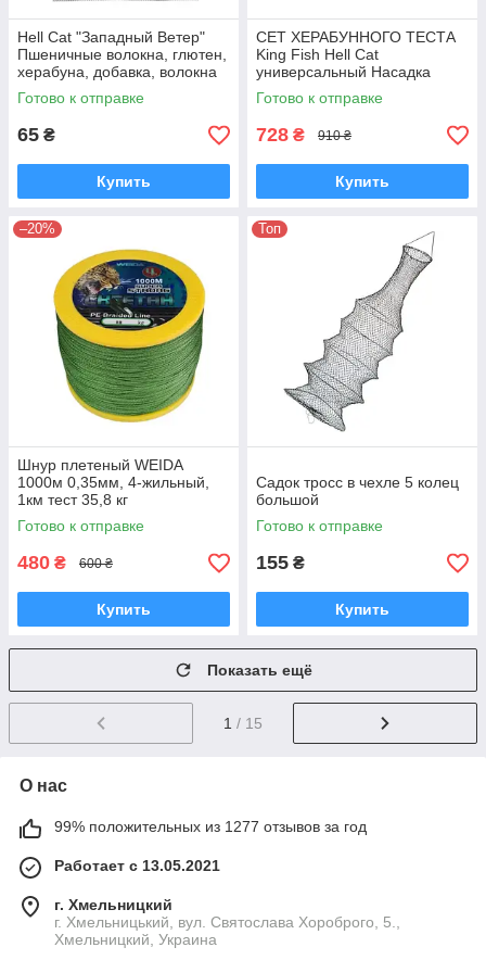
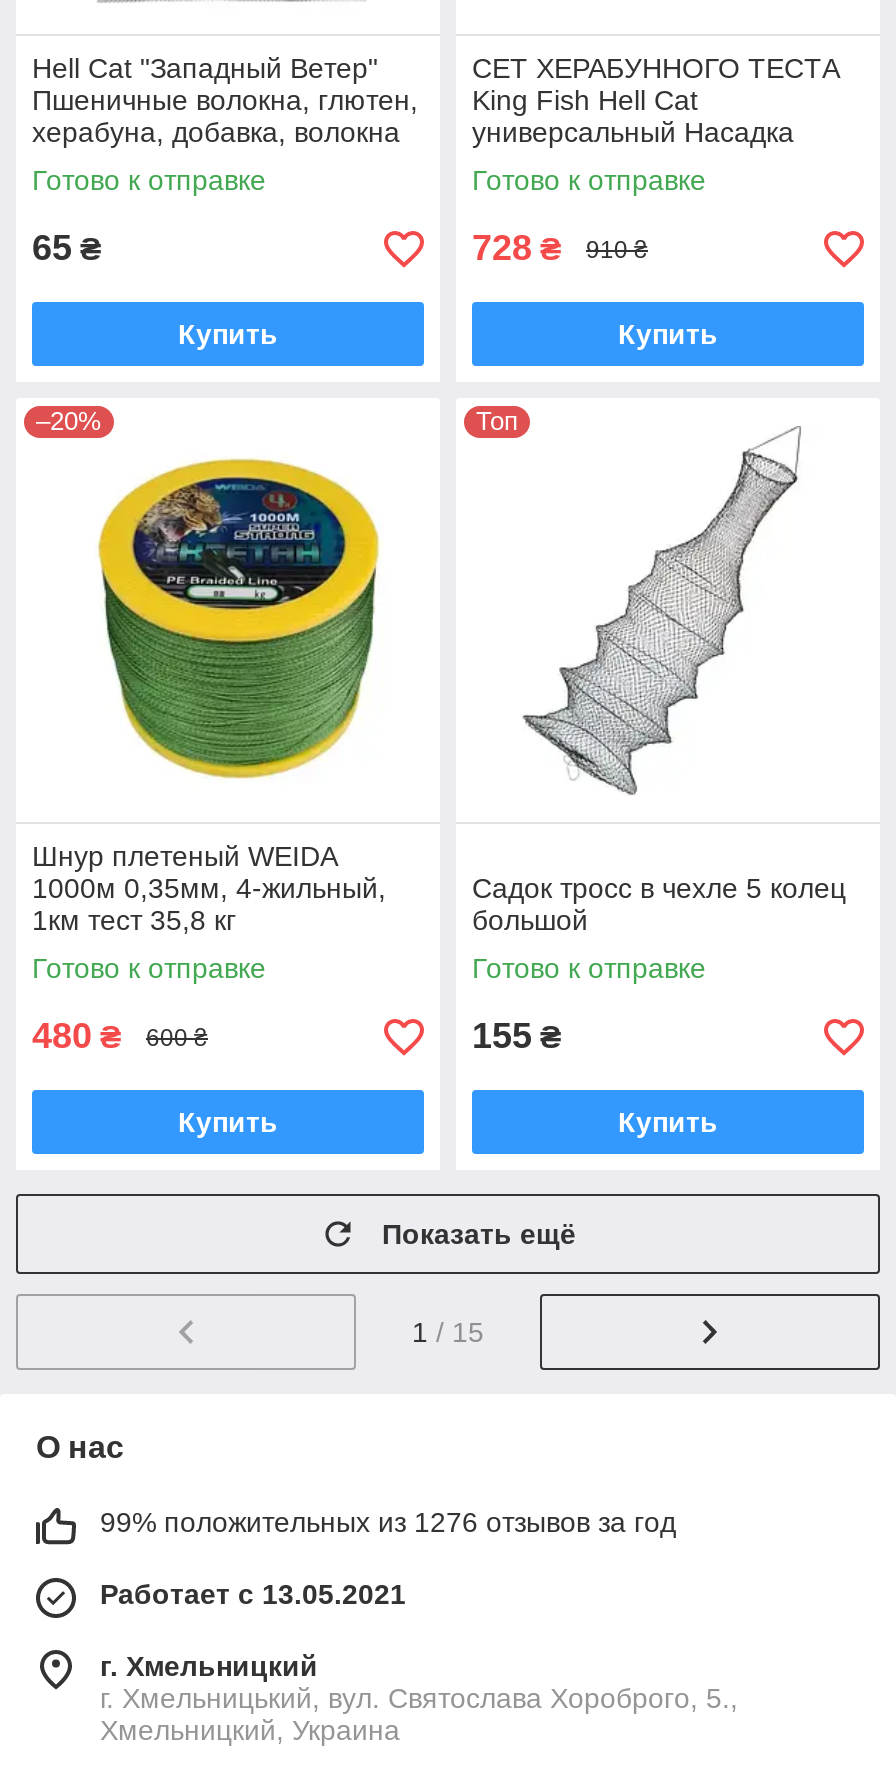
- 99% положительных из 1277 отзывов за год
+ 99% положительных из 1276 отзывов за год
